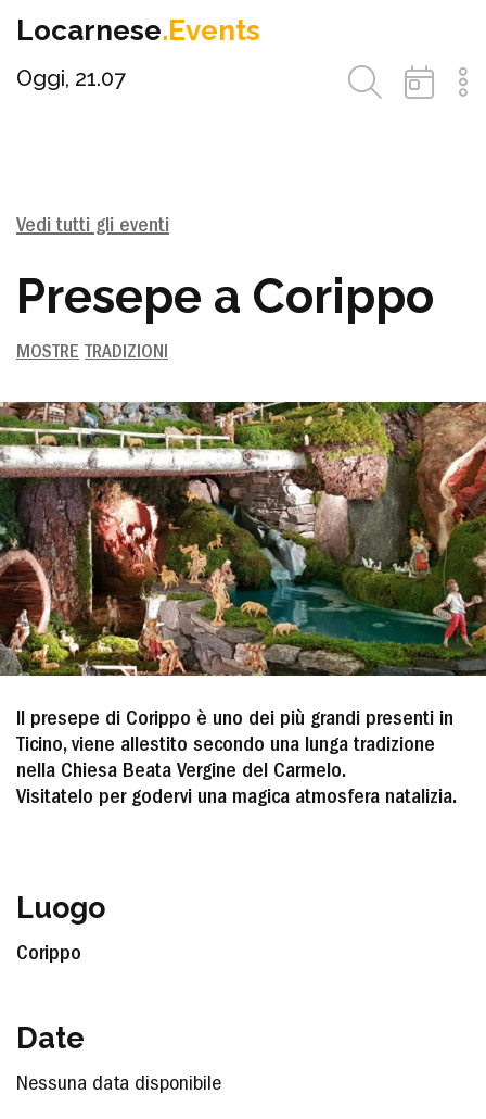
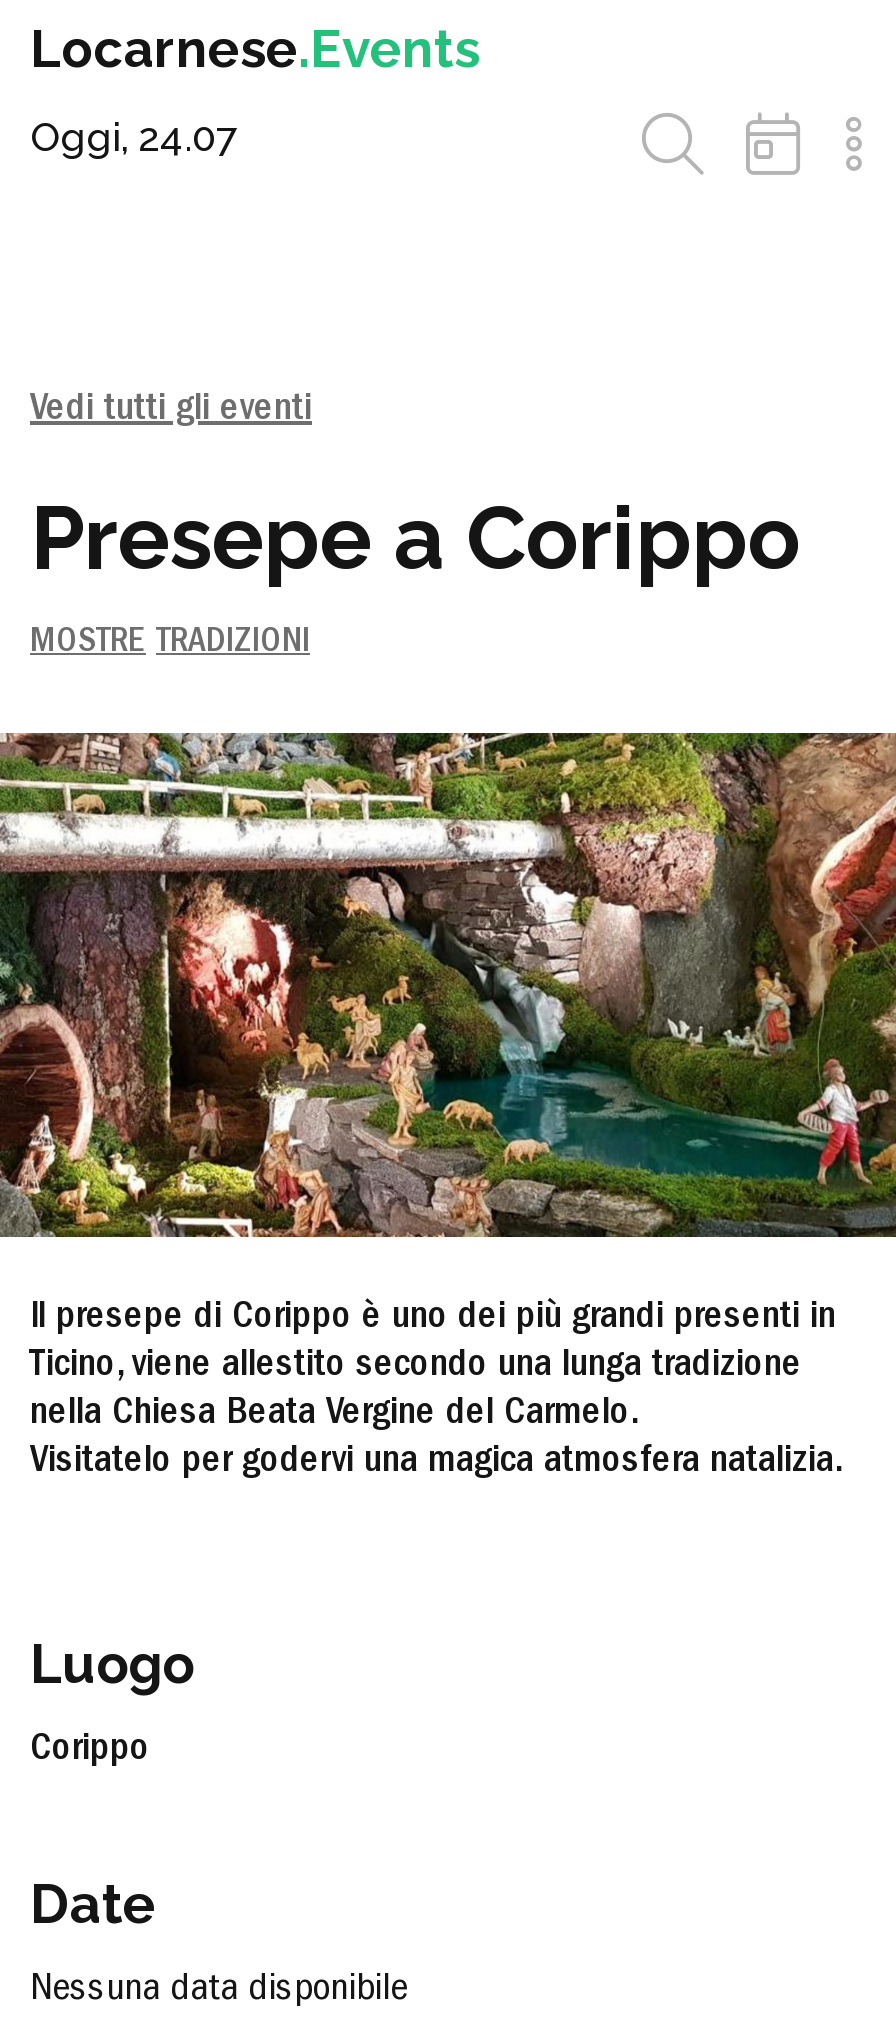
- Oggi, 21.07
+ Oggi, 24.07
